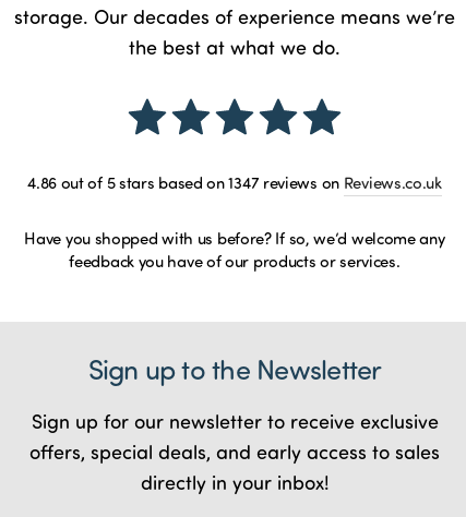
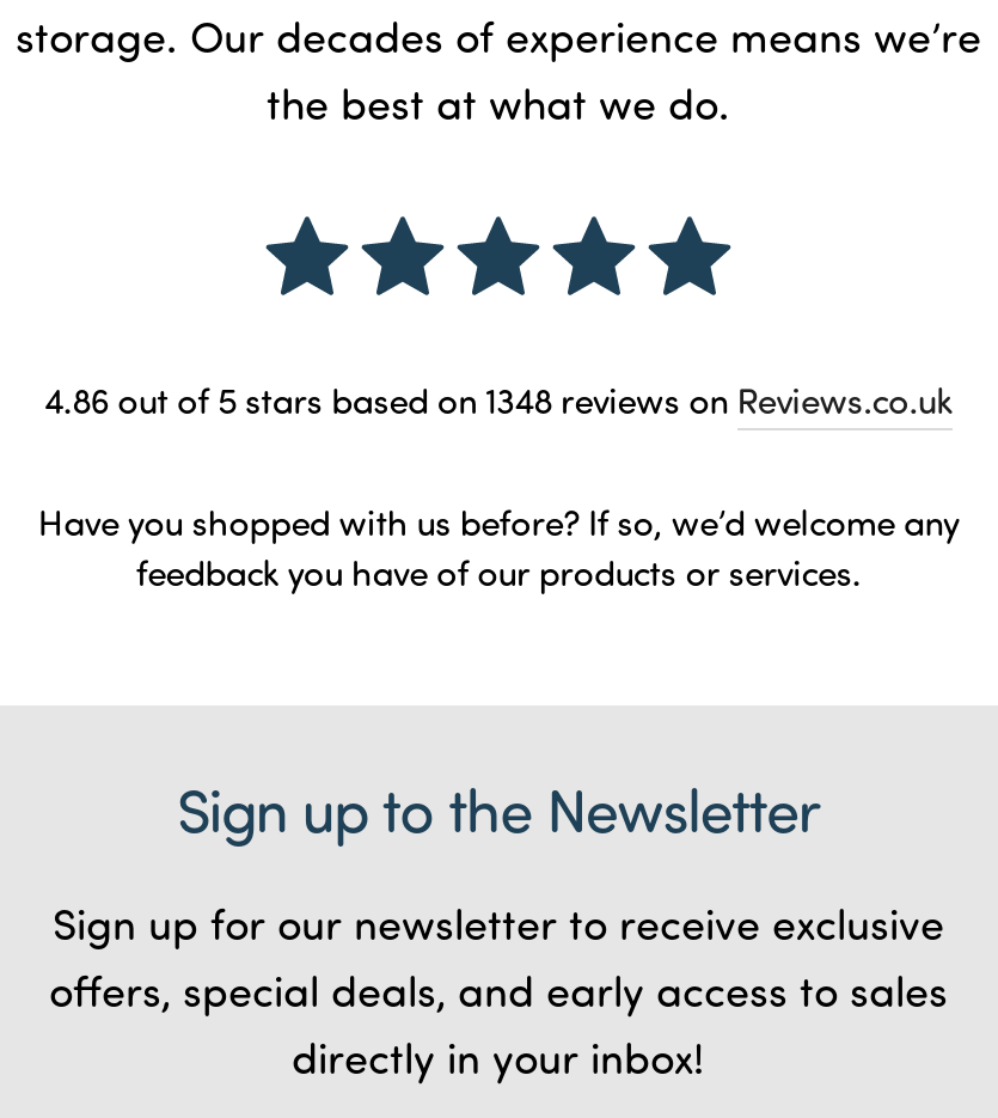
- 4.86 out of 5 stars based on 1347 reviews on Reviews.co.uk
+ 4.86 out of 5 stars based on 1348 reviews on Reviews.co.uk
